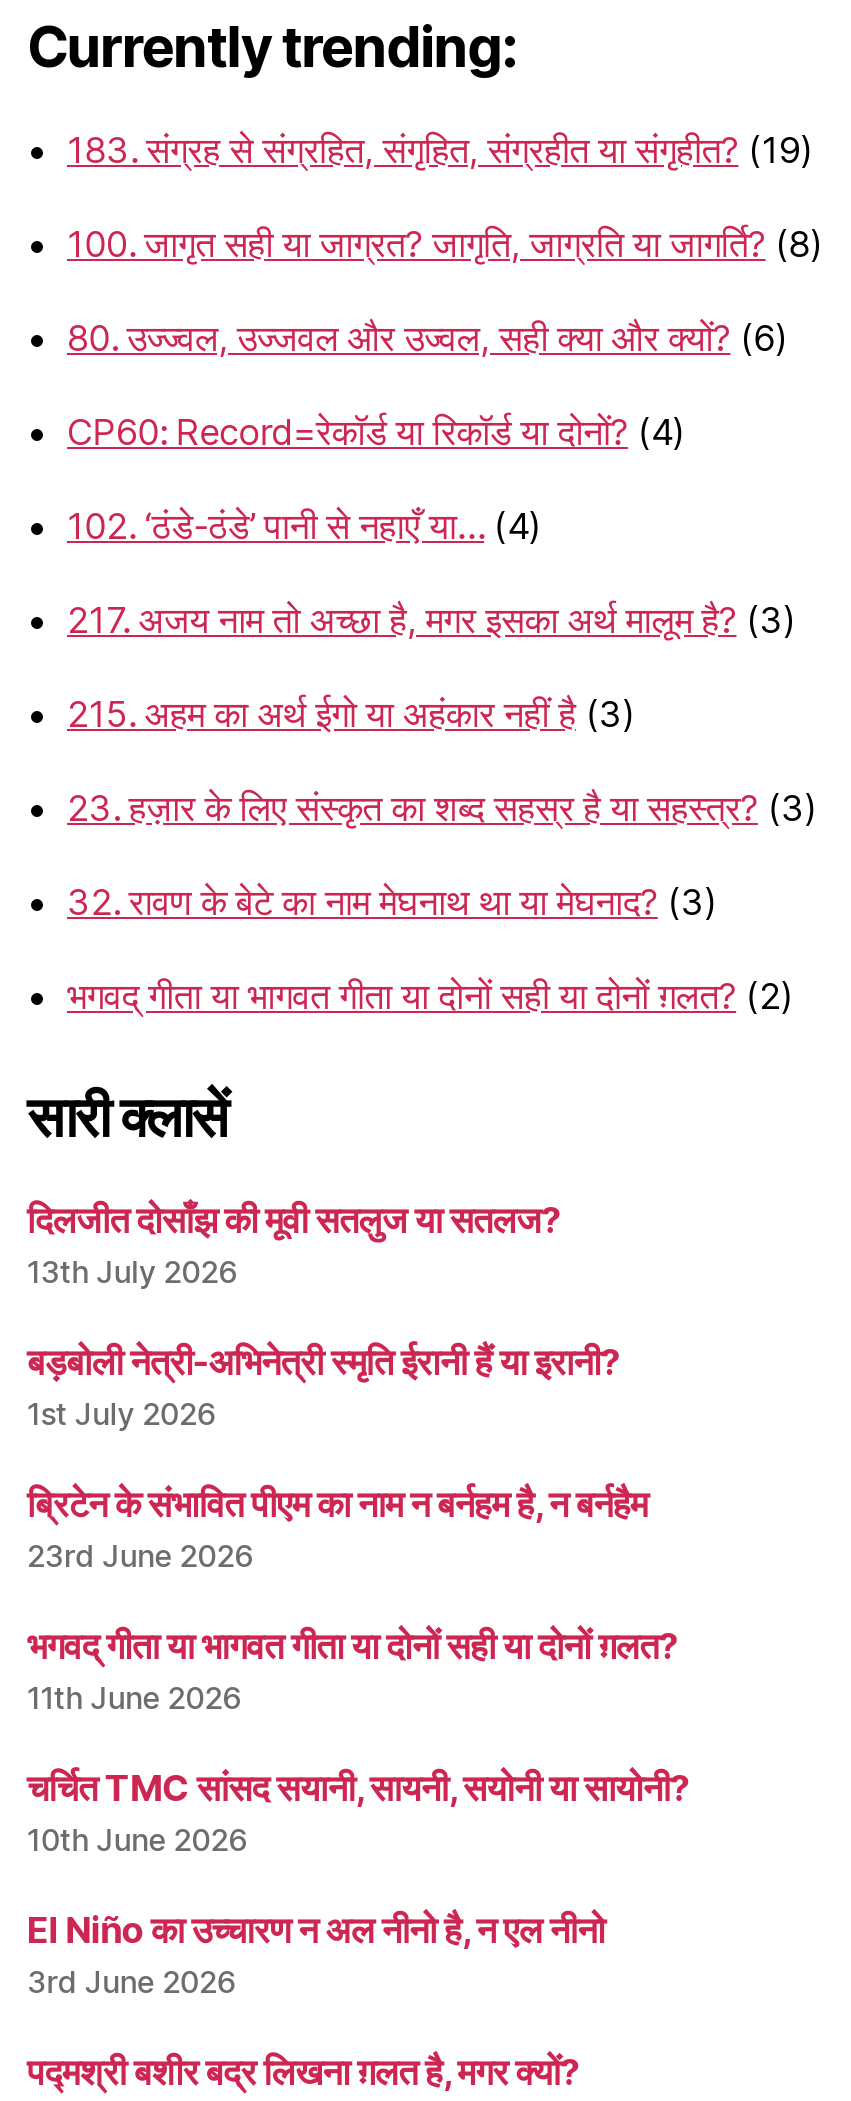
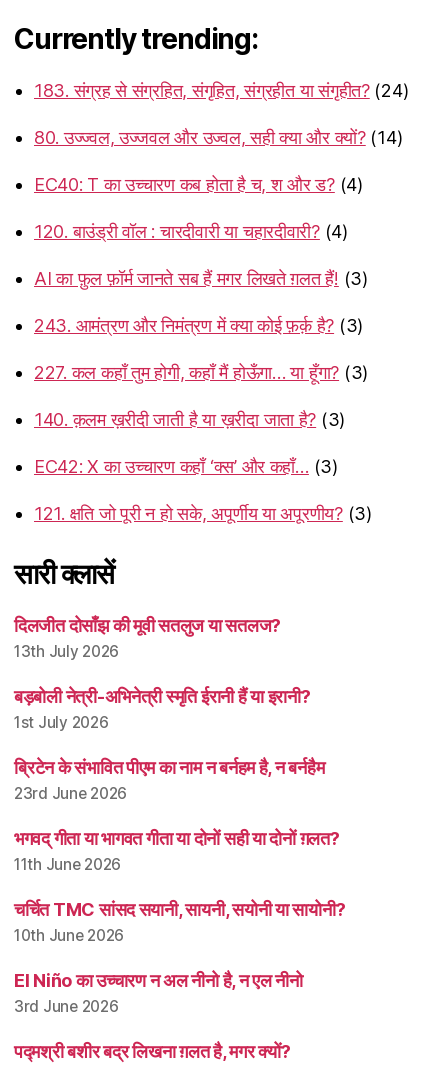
- 183. संग्रह से संग्रहित, संगृहित, संग्रहीत या संगृहीत? (19)
+ 183. संग्रह से संग्रहित, संगृहित, संग्रहीत या संगृहीत? (24)

- 100. जागृत सही या जाग्रत? जागृति, जाग्रति या जागर्ति? (8)
+ 80. उज्ज्वल, उज्जवल और उज्वल, सही क्या और क्यों? (14)

- 80. उज्ज्वल, उज्जवल और उज्वल, सही क्या और क्यों? (6)
+ EC40: T का उच्चारण कब होता है च, श और ड? (4)

- CP60: Record=रेकॉर्ड या रिकॉर्ड या दोनों? (4)
+ 120. बाउंड्री वॉल : चारदीवारी या चहारदीवारी? (4)

- 102. ‘ठंडे-ठंडे’ पानी से नहाएँ या… (4)
+ AI का फ़ुल फ़ॉर्म जानते सब हैं मगर लिखते ग़लत हैं! (3)

- 217. अजय नाम तो अच्छा है, मगर इसका अर्थ मालूम है? (3)
+ 243. आमंत्रण और निमंत्रण में क्या कोई फ़र्क़ है? (3)

- 215. अहम का अर्थ ईगो या अहंकार नहीं है (3)
+ 227. कल कहाँ तुम होगी, कहाँ मैं होऊँगा… या हूँगा? (3)

- 23. हज़ार के लिए संस्कृत का शब्द सहस्र है या सहस्त्र? (3)
+ 140. क़लम ख़रीदी जाती है या ख़रीदा जाता है? (3)

- 32. रावण के बेटे का नाम मेघनाथ था या मेघनाद? (3)
+ EC42: X का उच्चारण कहाँ ‘क्स’ और कहाँ… (3)

- भगवद् गीता या भागवत गीता या दोनों सही या दोनों ग़लत? (2)
+ 121. क्षति जो पूरी न हो सके, अपूर्णीय या अपूरणीय? (3)
